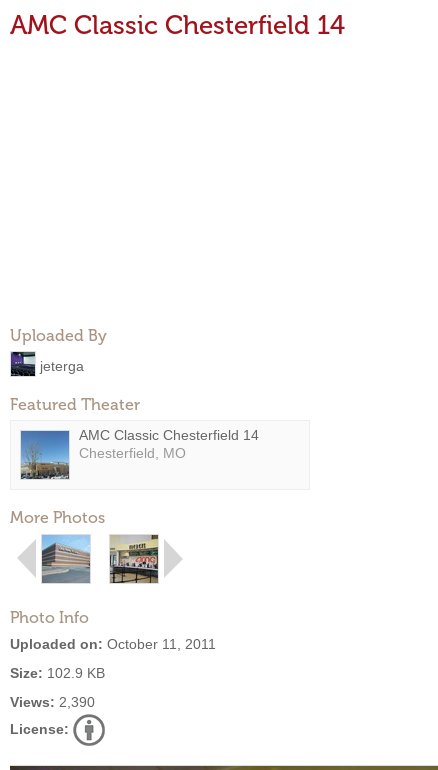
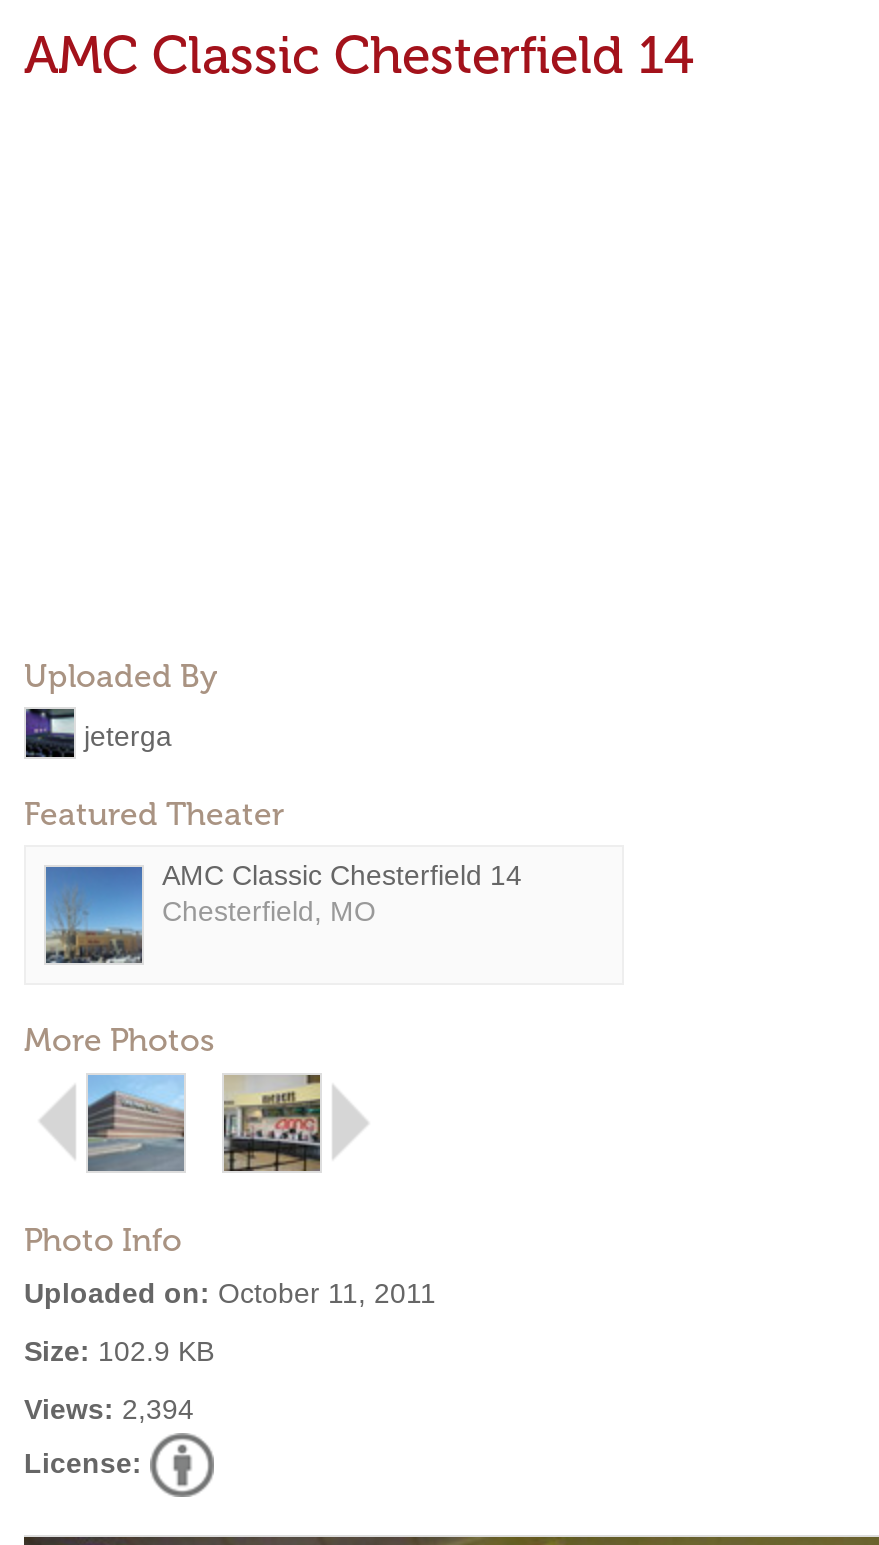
- Views: 2,390
+ Views: 2,394
